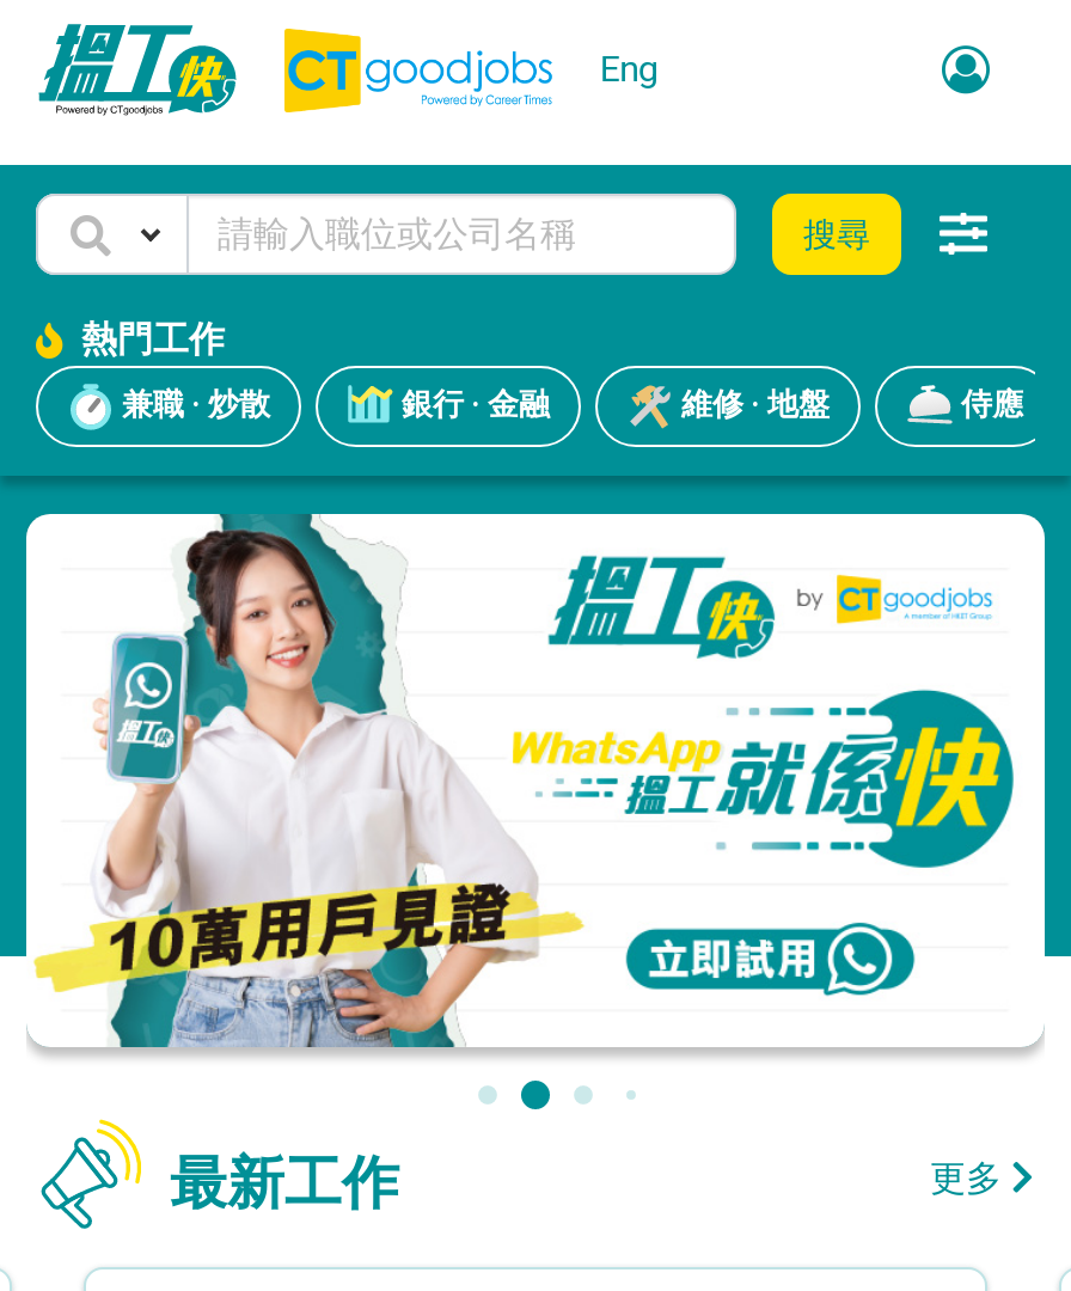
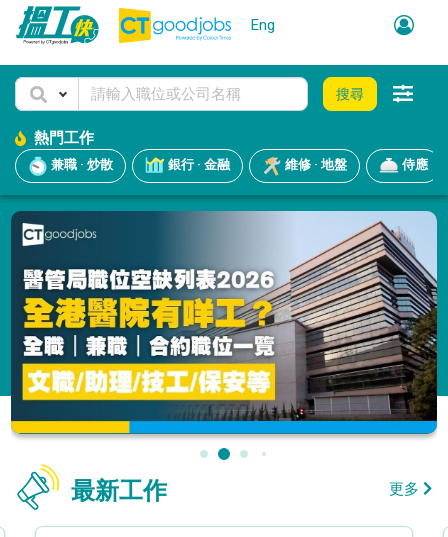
- [image]
+ [image]
